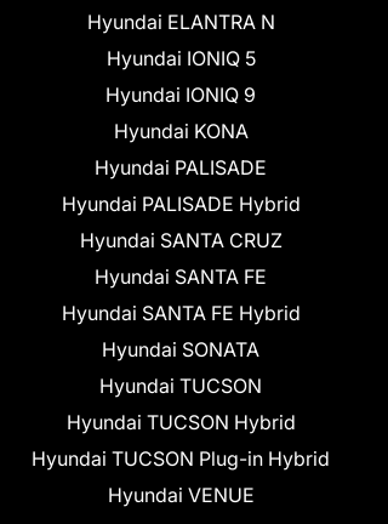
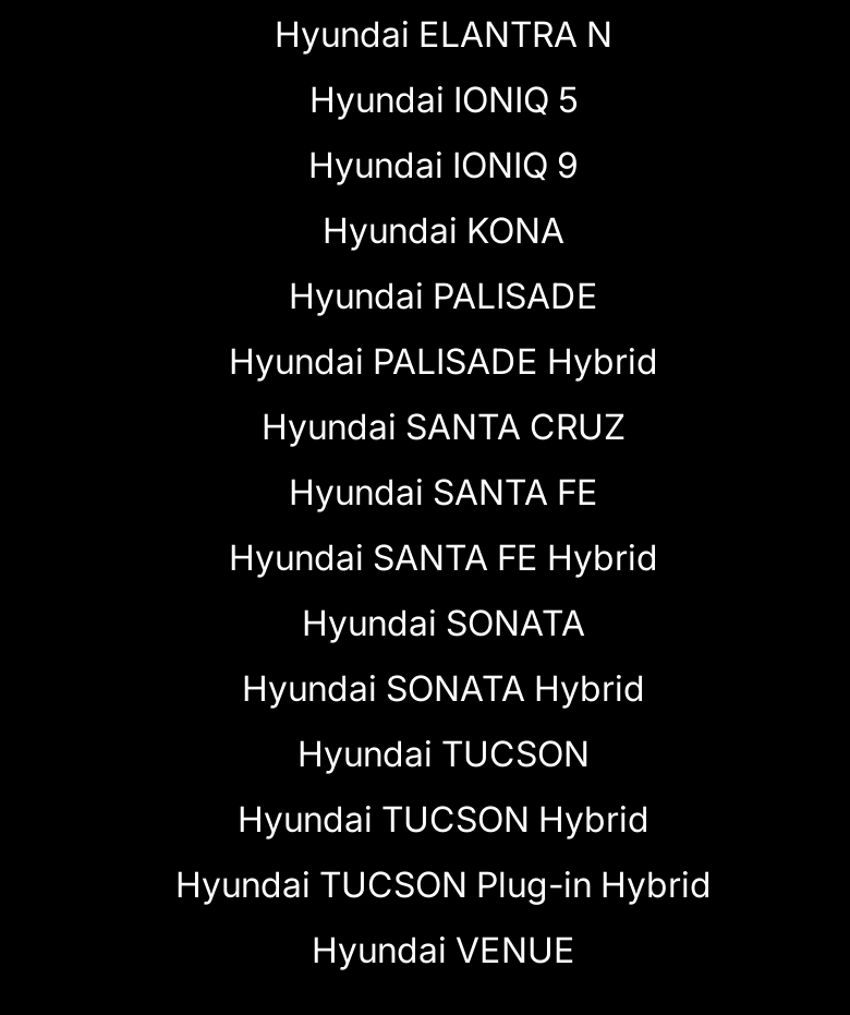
+ Hyundai SONATA Hybrid
